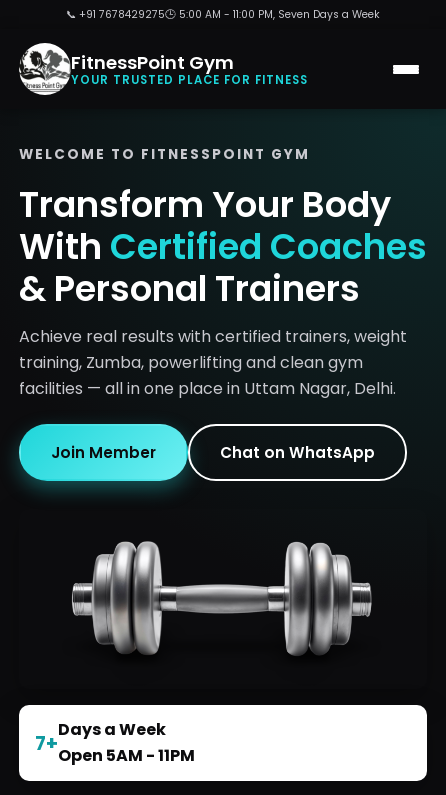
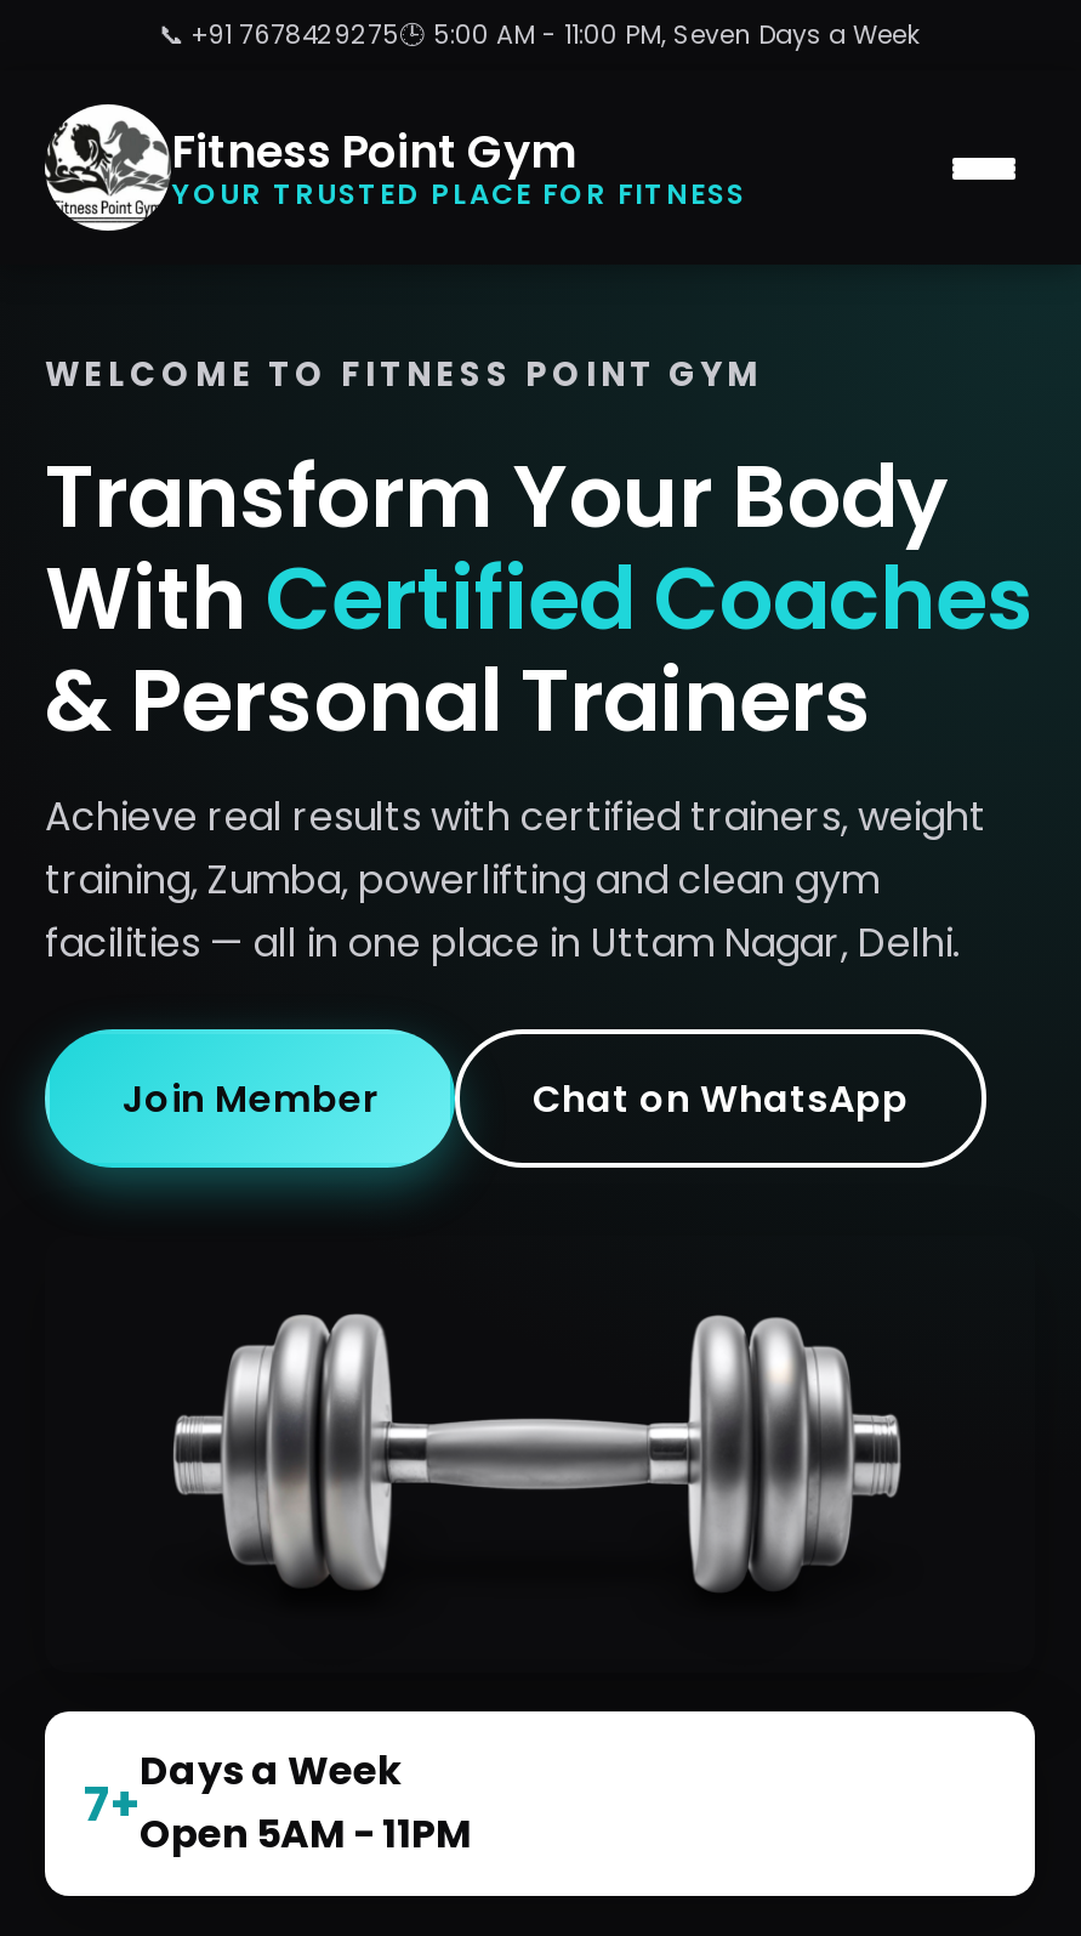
- FitnessPoint Gym
+ Fitness Point Gym

- WELCOME TO FITNESSPOINT GYM
+ WELCOME TO FITNESS POINT GYM
